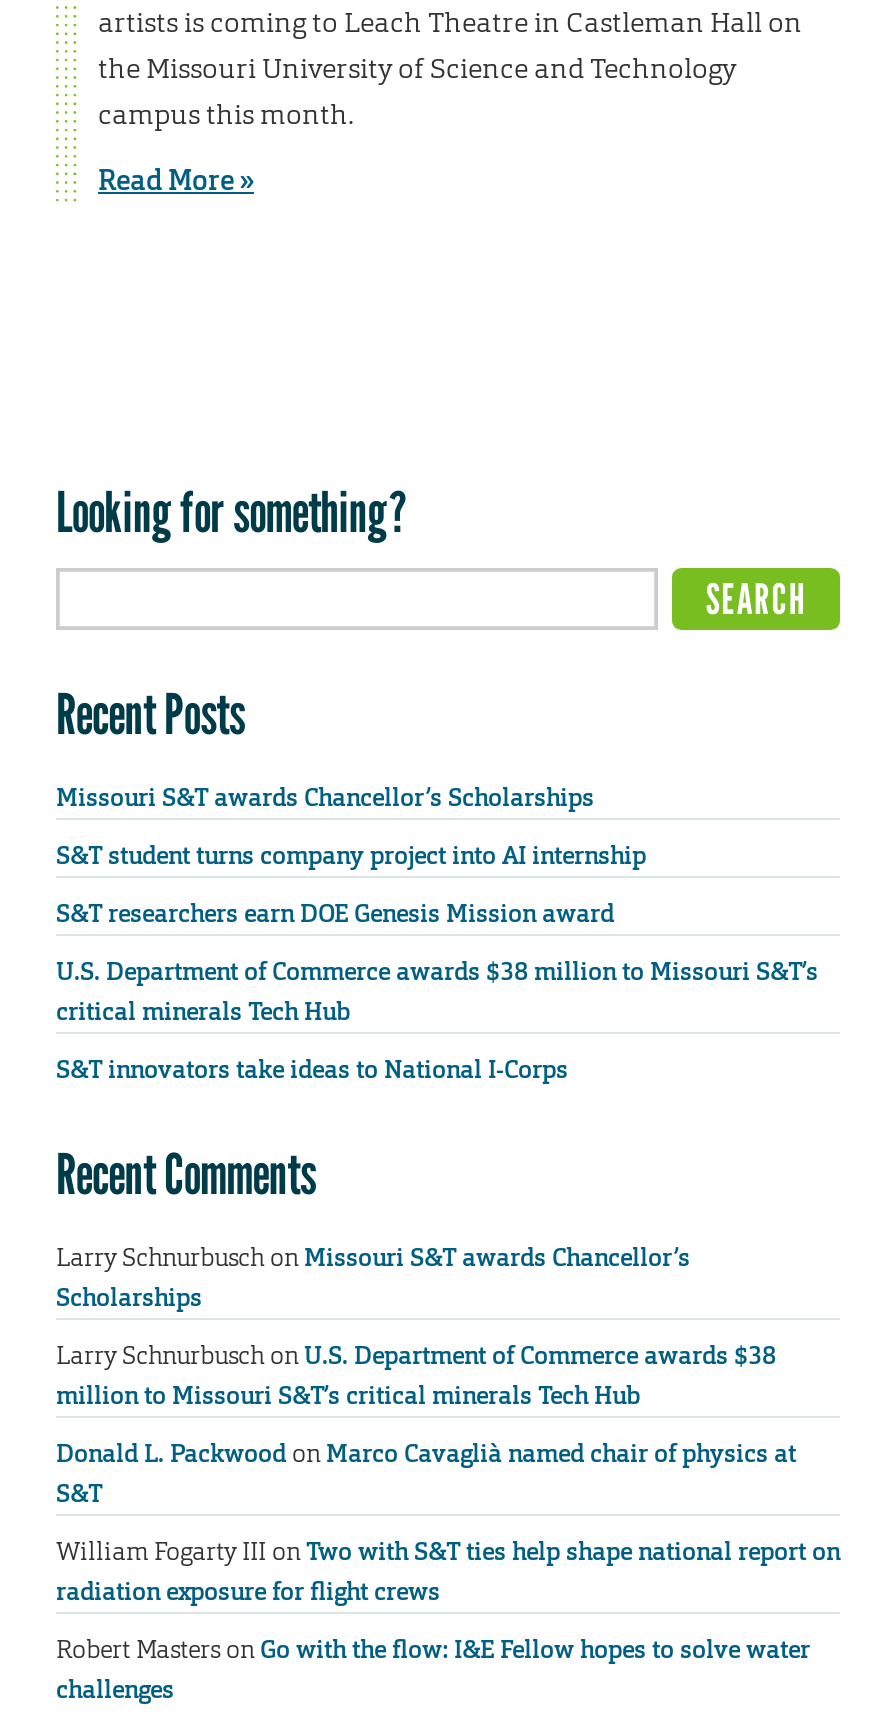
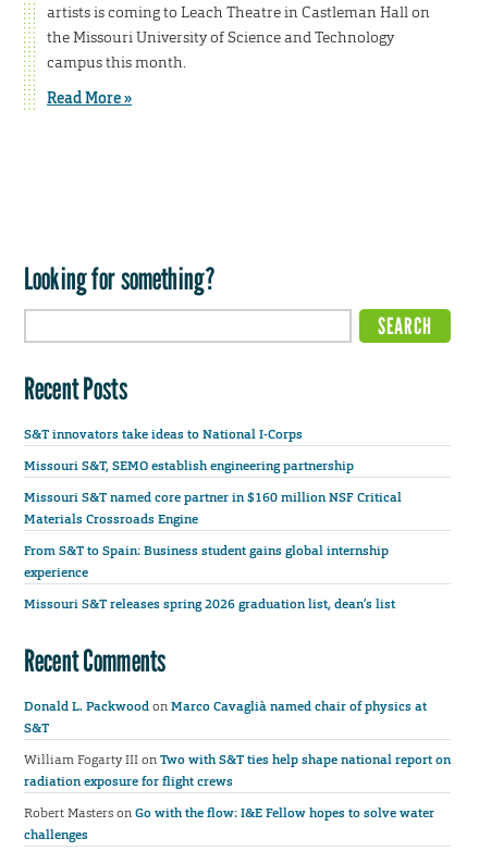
- Missouri S&T awards Chancellor’s Scholarships
- S&T student turns company project into AI internship
- S&T researchers earn DOE Genesis Mission award
- U.S. Department of Commerce awards $38 million to Missouri S&T’s
- critical minerals Tech Hub

moved up: S&T innovators take ideas to National I-Corps

+ Missouri S&T, SEMO establish engineering partnership
+ Missouri S&T named core partner in $160 million NSF Critical
+ Materials Crossroads Engine
+ From S&T to Spain: Business student gains global internship
+ experience
+ Missouri S&T releases spring 2026 graduation list, dean’s list

moved down: Recent Comments

- Larry Schnurbusch on Missouri S&T awards Chancellor’s
- Scholarships
- Larry Schnurbusch on U.S. Department of Commerce awards $38
- million to Missouri S&T’s critical minerals Tech Hub
